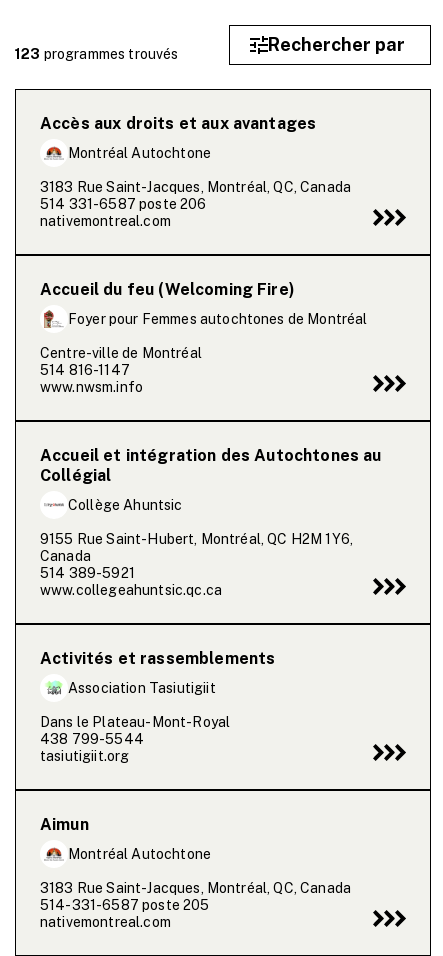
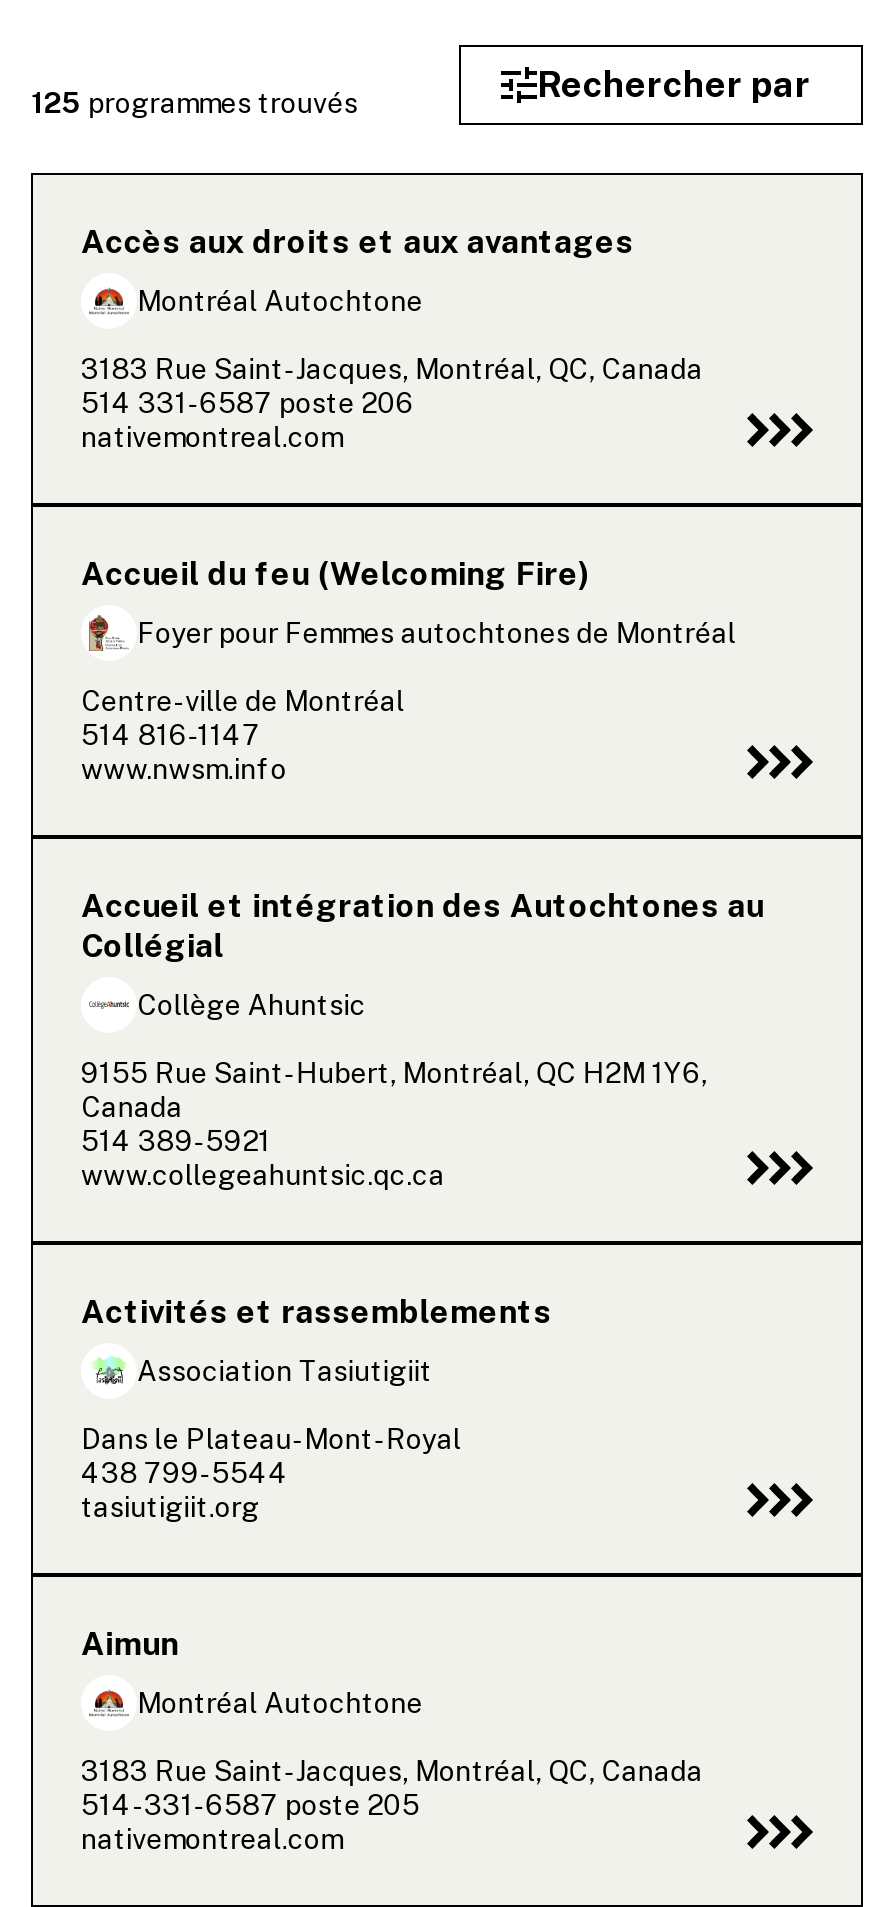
- 123 programmes trouvés
+ 125 programmes trouvés
